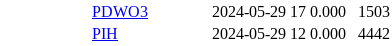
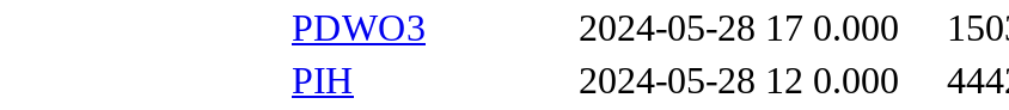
- 2024-05-29 17 0.000
+ 2024-05-28 17 0.000

- 2024-05-29 12 0.000
+ 2024-05-28 12 0.000
